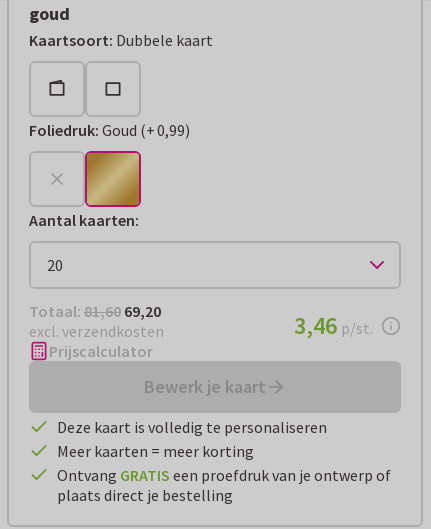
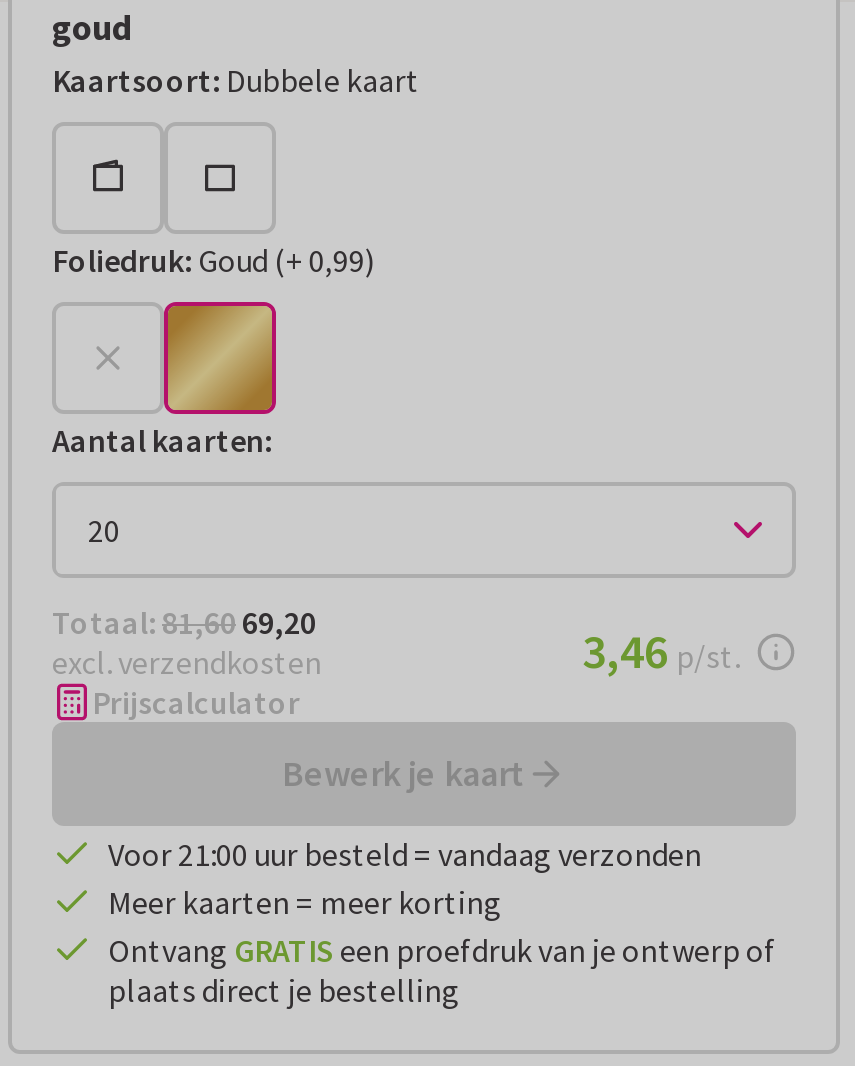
- Deze kaart is volledig te personaliseren
+ Voor 21:00 uur besteld = vandaag verzonden
